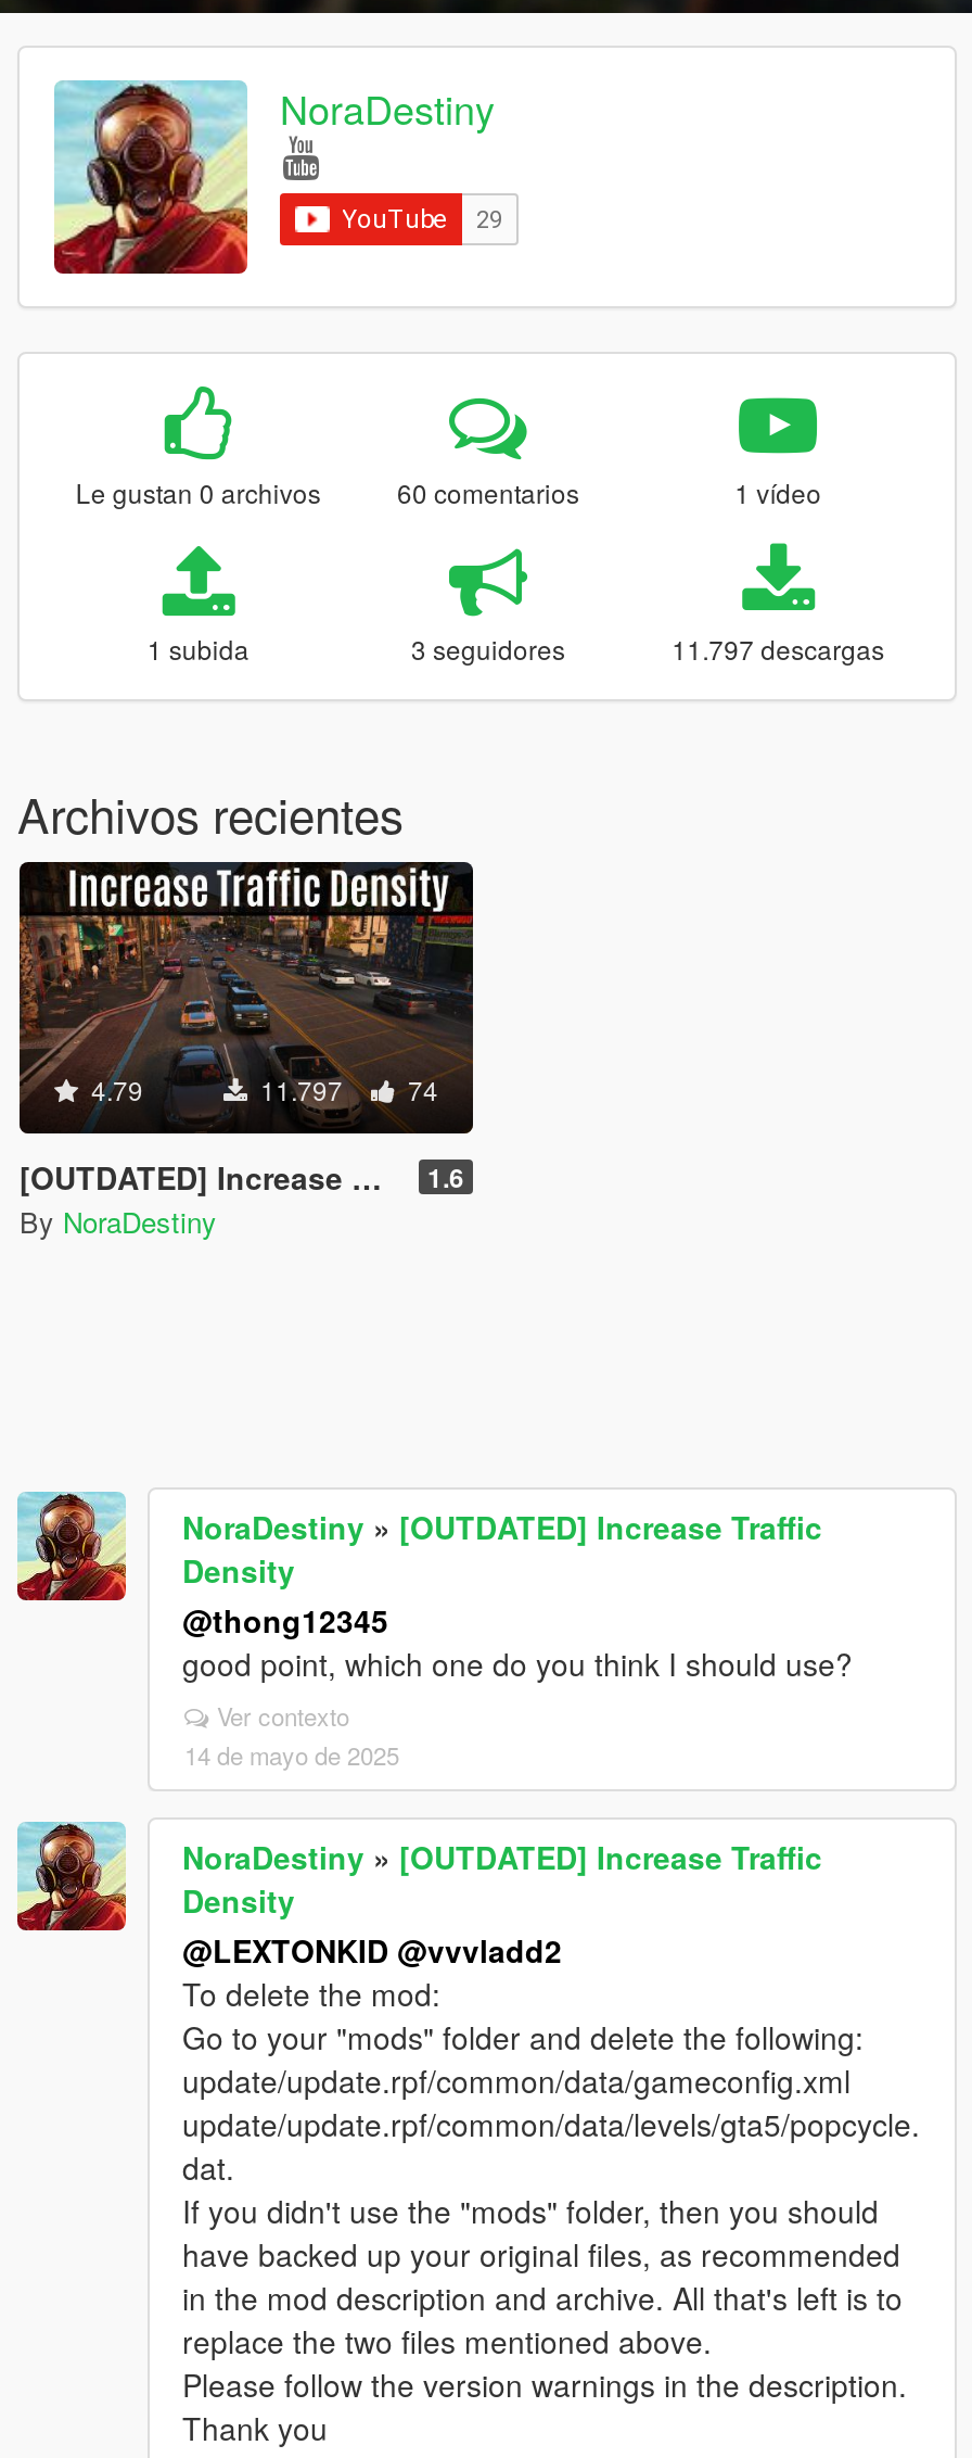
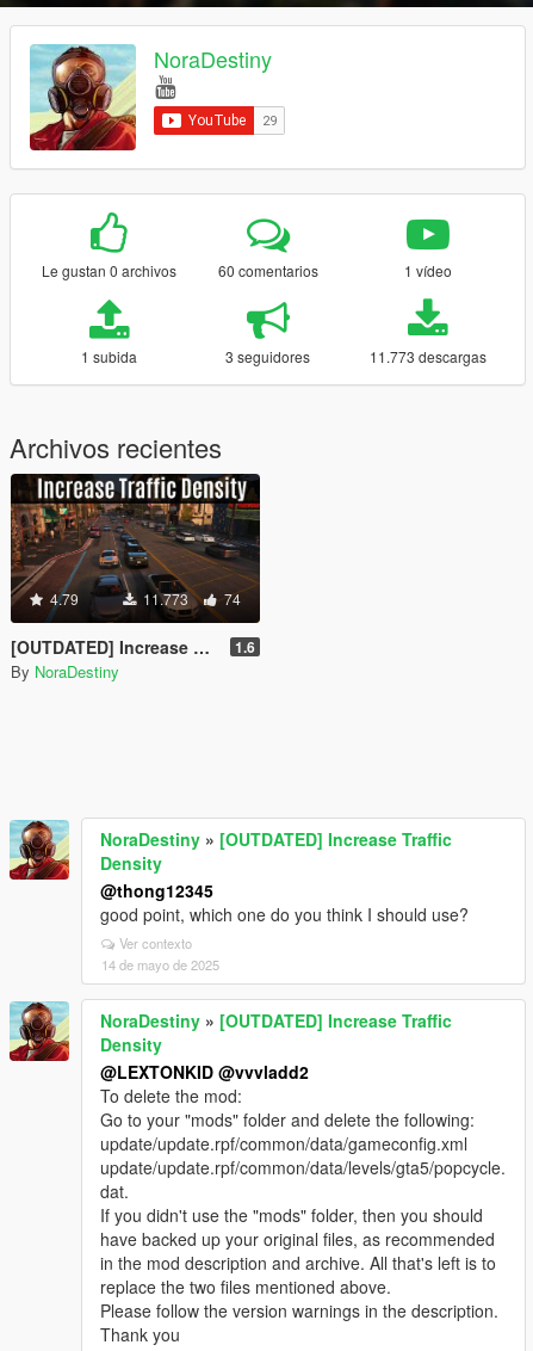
- 11.797 descargas
+ 11.773 descargas

- 11.797 74
+ 11.773 74
